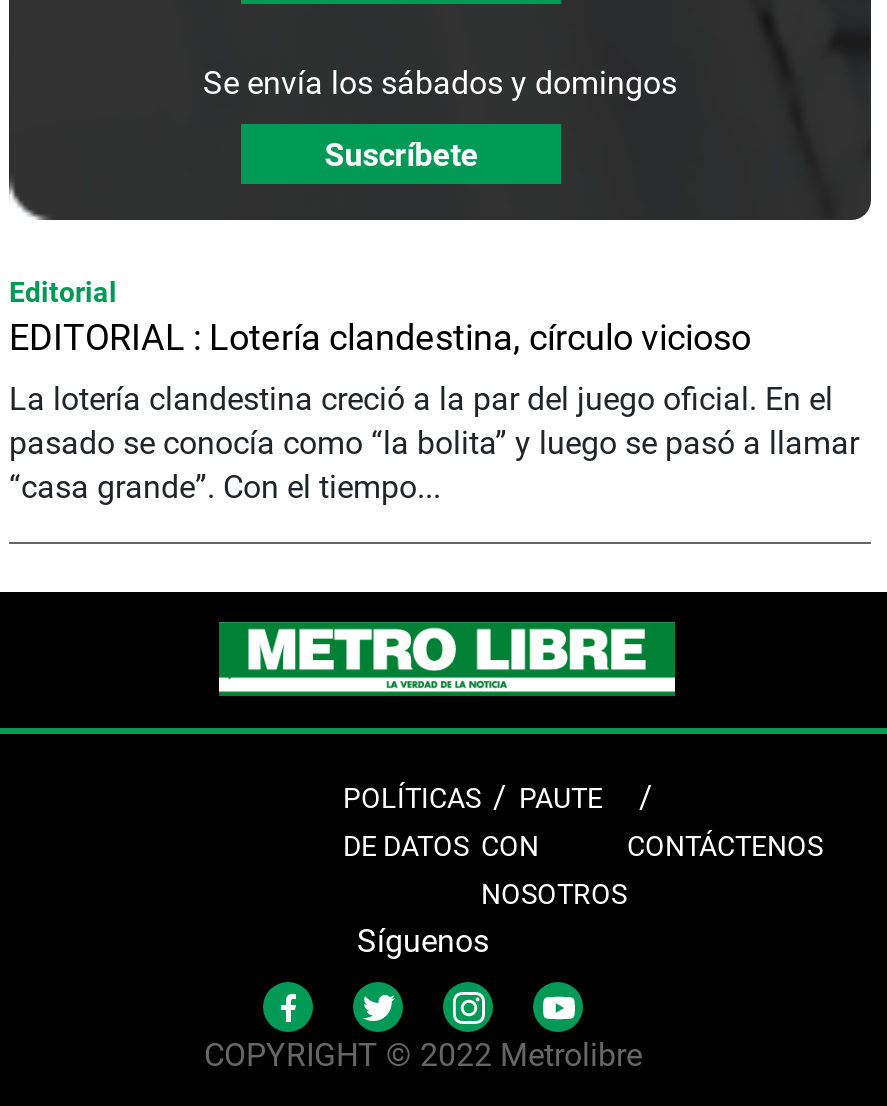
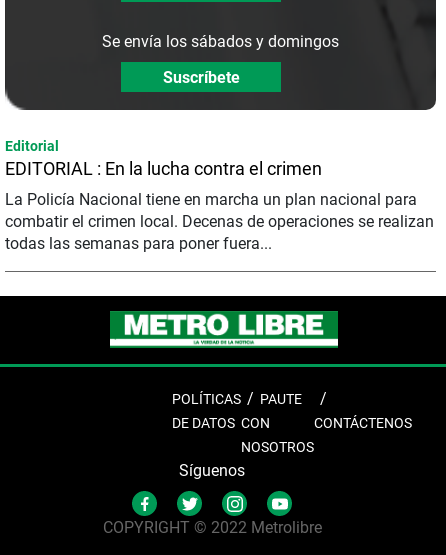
- EDITORIAL : Lotería clandestina, círculo vicioso
+ EDITORIAL : En la lucha contra el crimen

- La lotería clandestina creció a la par del juego oficial. En el
- pasado se conocía como “la bolita” y luego se pasó a llamar
- “casa grande”. Con el tiempo...
+ La Policía Nacional tiene en marcha un plan nacional para
+ combatir el crimen local. Decenas de operaciones se realizan
+ todas las semanas para poner fuera...
